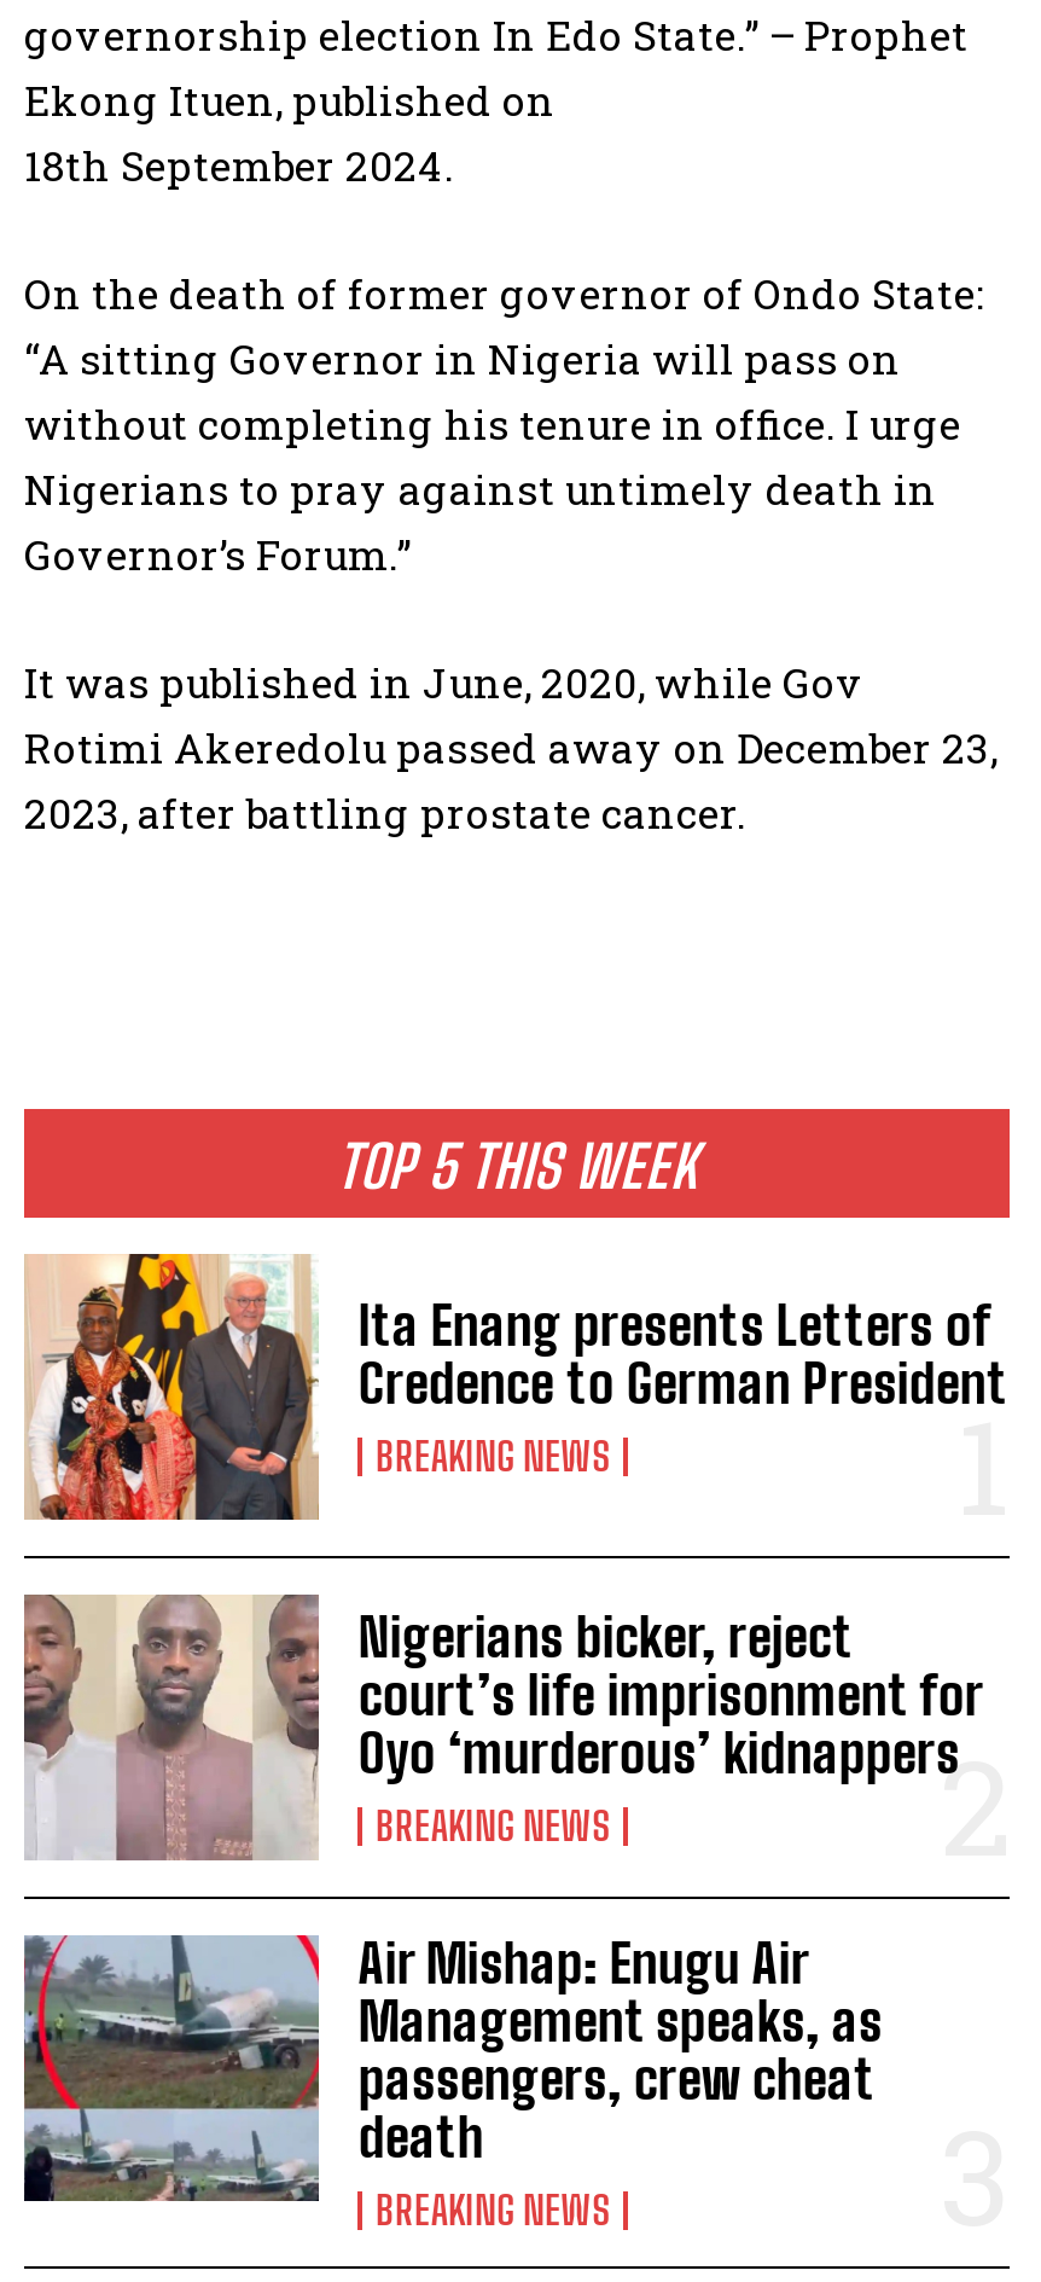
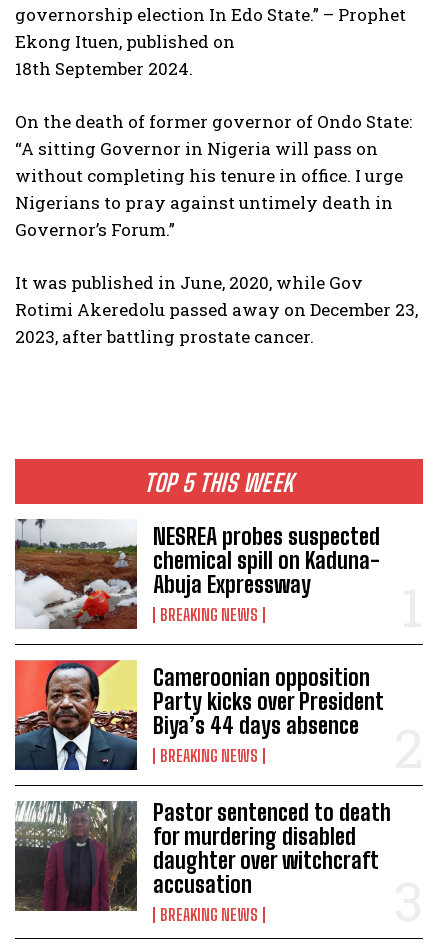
- [image]
- Ita Enang presents Letters of
- Credence to German President
+ [image]
+ NESREA probes suspected
+ chemical spill on Kaduna-
+ Abuja Expressway

- [image]
- Nigerians bicker, reject
- court’s life imprisonment for
- Oyo ‘murderous’ kidnappers
+ [image]
+ Cameroonian opposition
+ Party kicks over President
+ Biya’s 44 days absence

- [image]
- Air Mishap: Enugu Air
- Management speaks, as
- passengers, crew cheat
- death
+ [image]
+ Pastor sentenced to death
+ for murdering disabled
+ daughter over witchcraft
+ accusation
